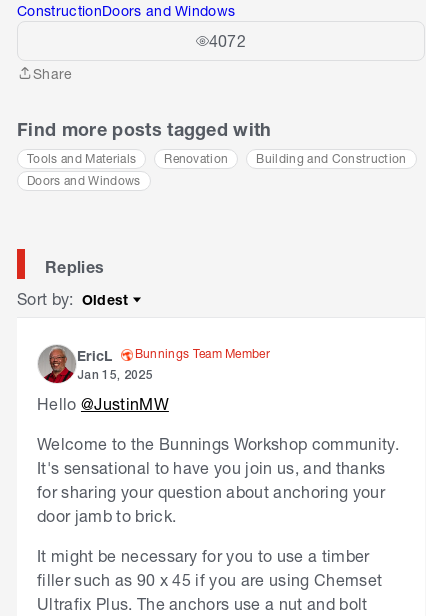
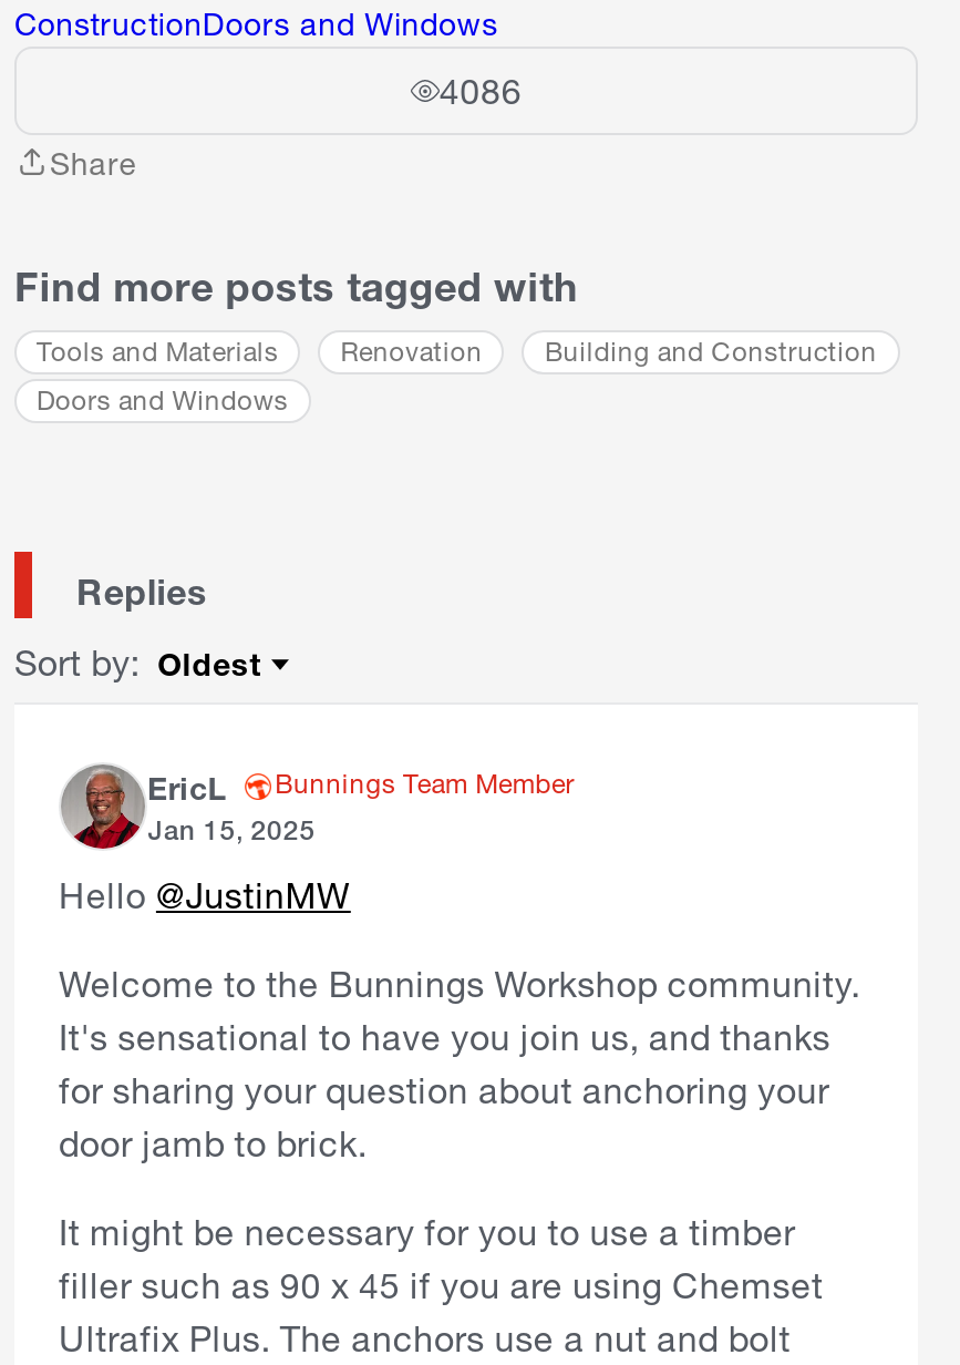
- 4072
+ 4086
